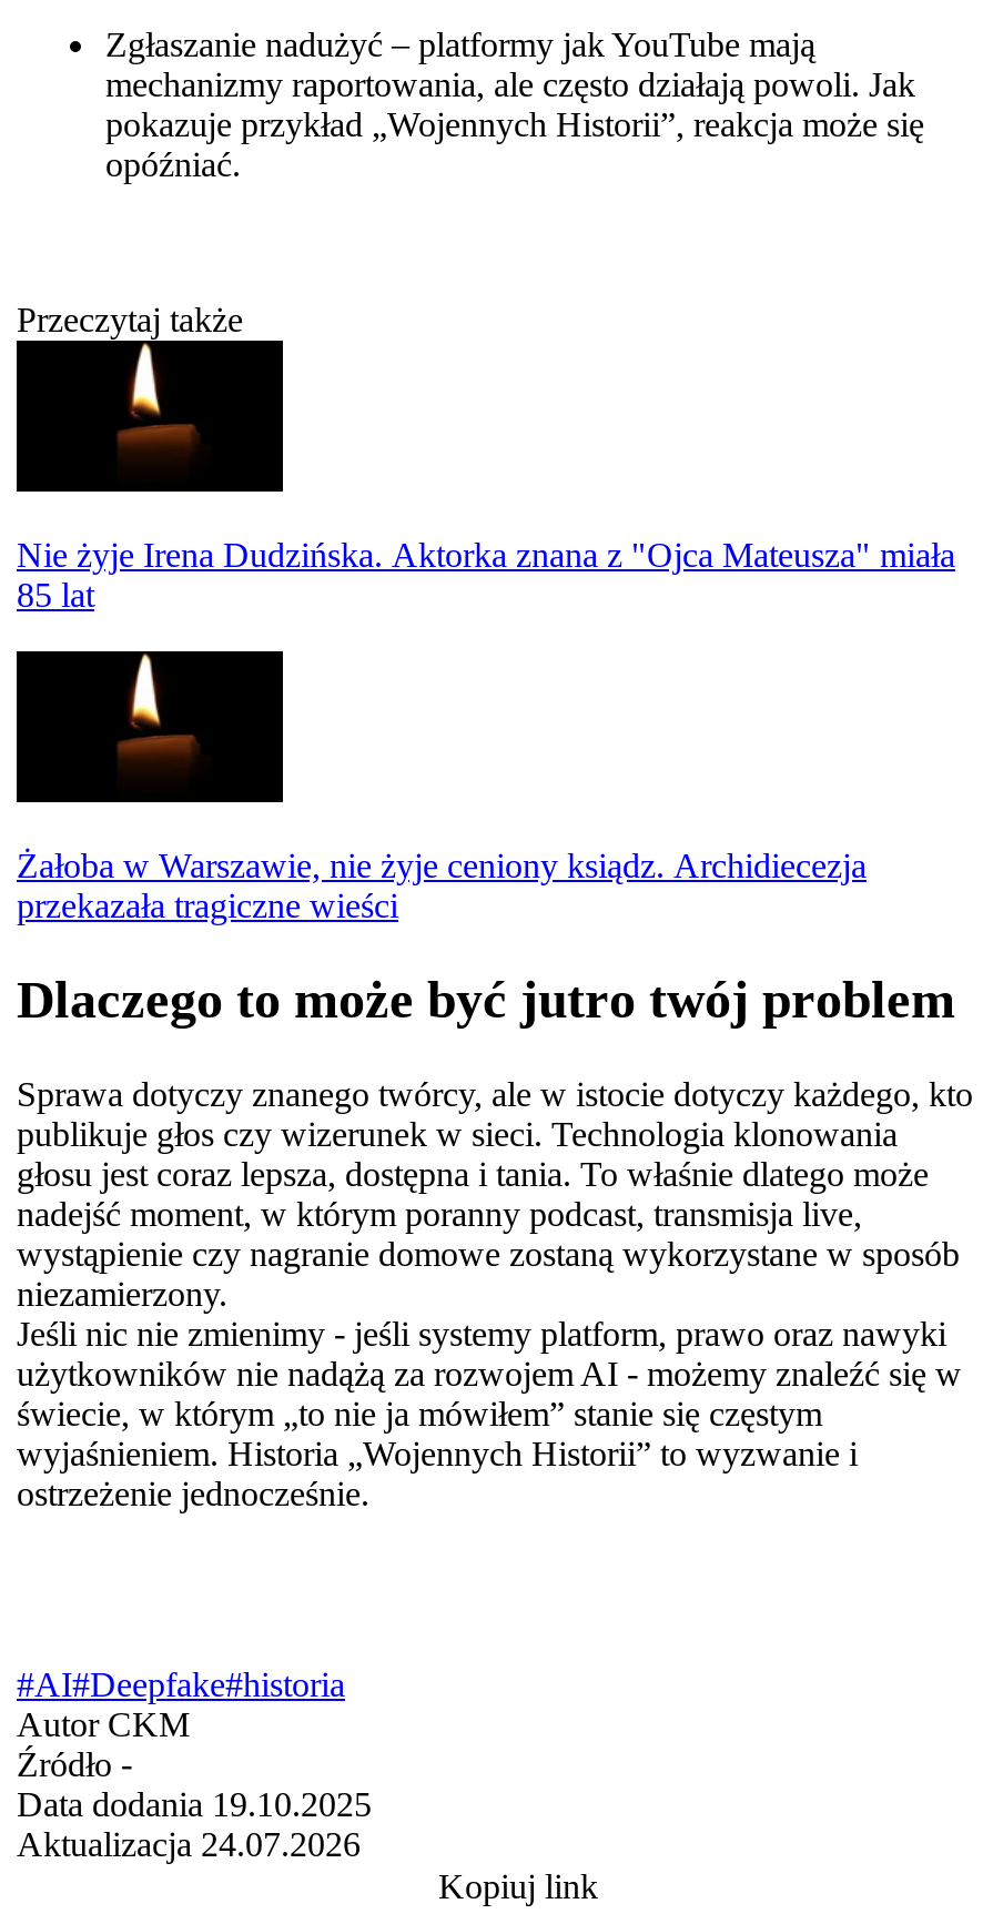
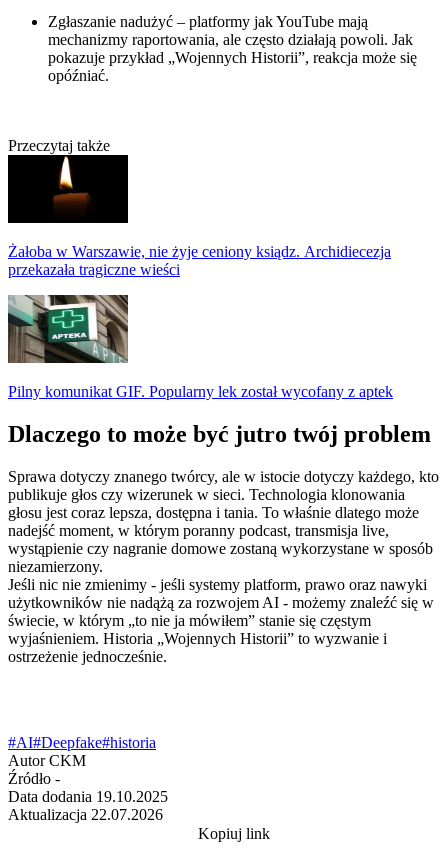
- Nie żyje Irena Dudzińska. Aktorka znana z "Ojca Mateusza" miała
- 85 lat

moved up: [image] | Żałoba w Warszawie, nie żyje ceniony ksiądz. Archidiecezja | przekazała tragiczne wieści

+ [image]
+ Pilny komunikat GIF. Popularny lek został wycofany z aptek

- Aktualizacja 24.07.2026
+ Aktualizacja 22.07.2026
